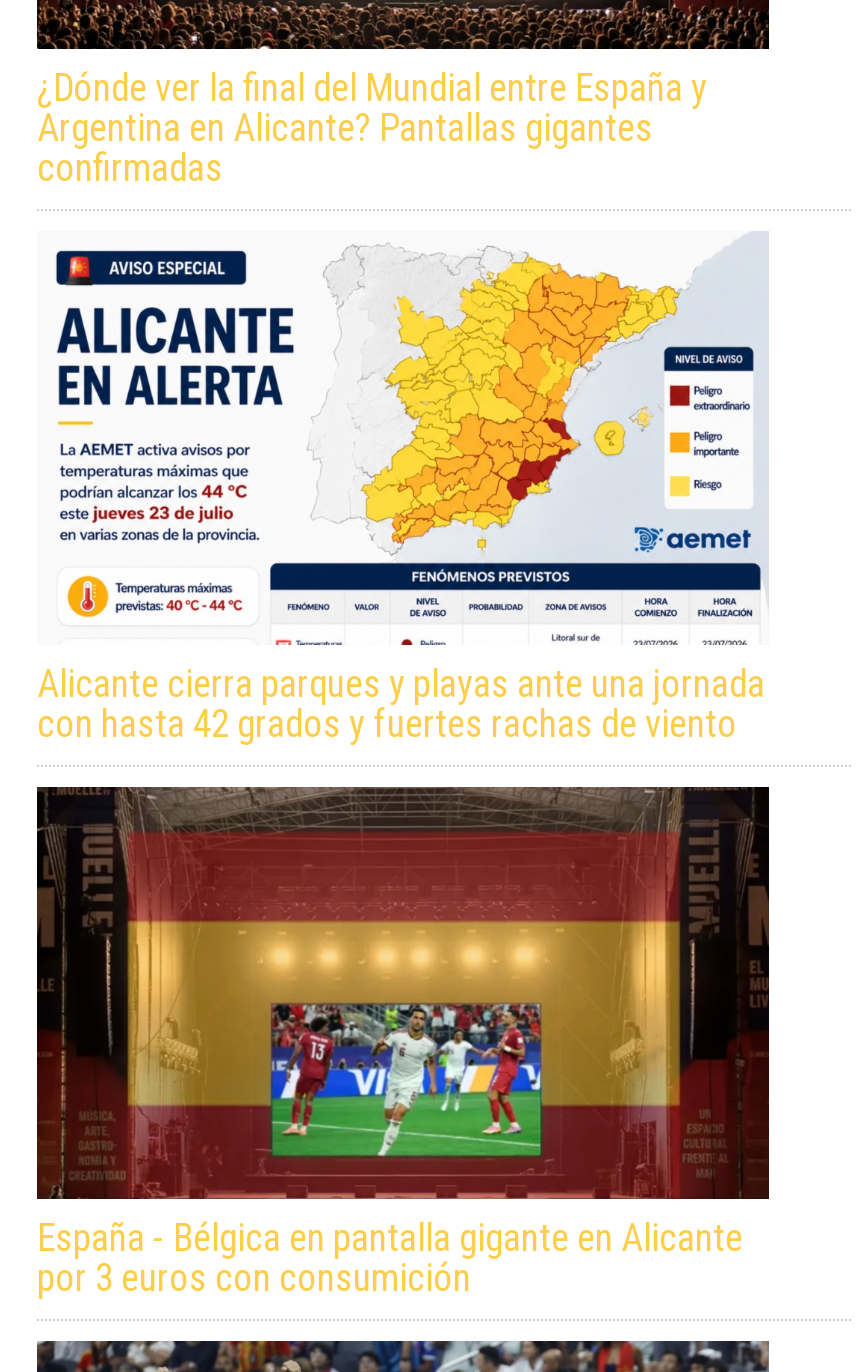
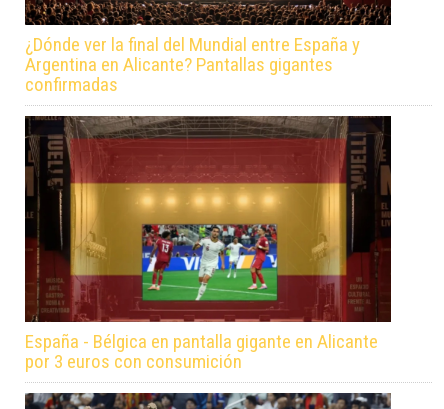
- [image]
- Alicante cierra parques y playas ante una jornada
- con hasta 42 grados y fuertes rachas de viento
